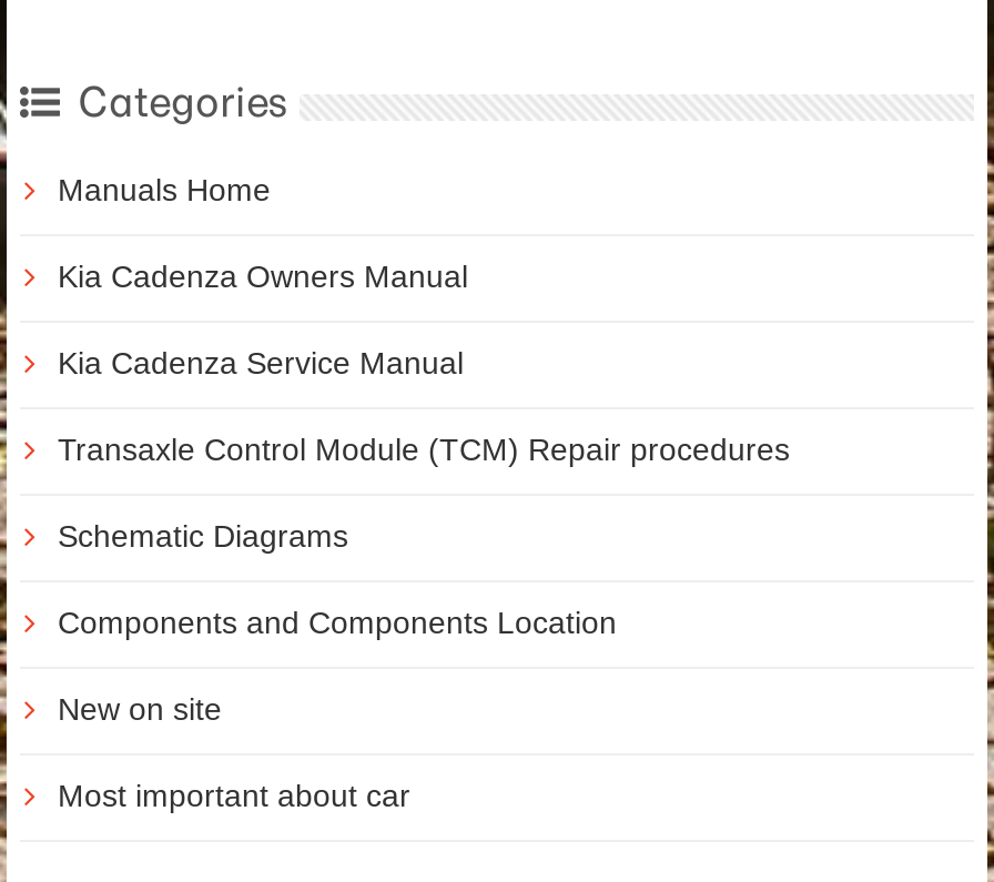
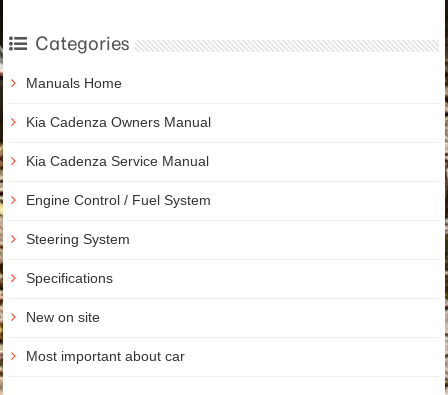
- Transaxle Control Module (TCM) Repair procedures
+ Engine Control / Fuel System

- Schematic Diagrams
+ Steering System

- Components and Components Location
+ Specifications
